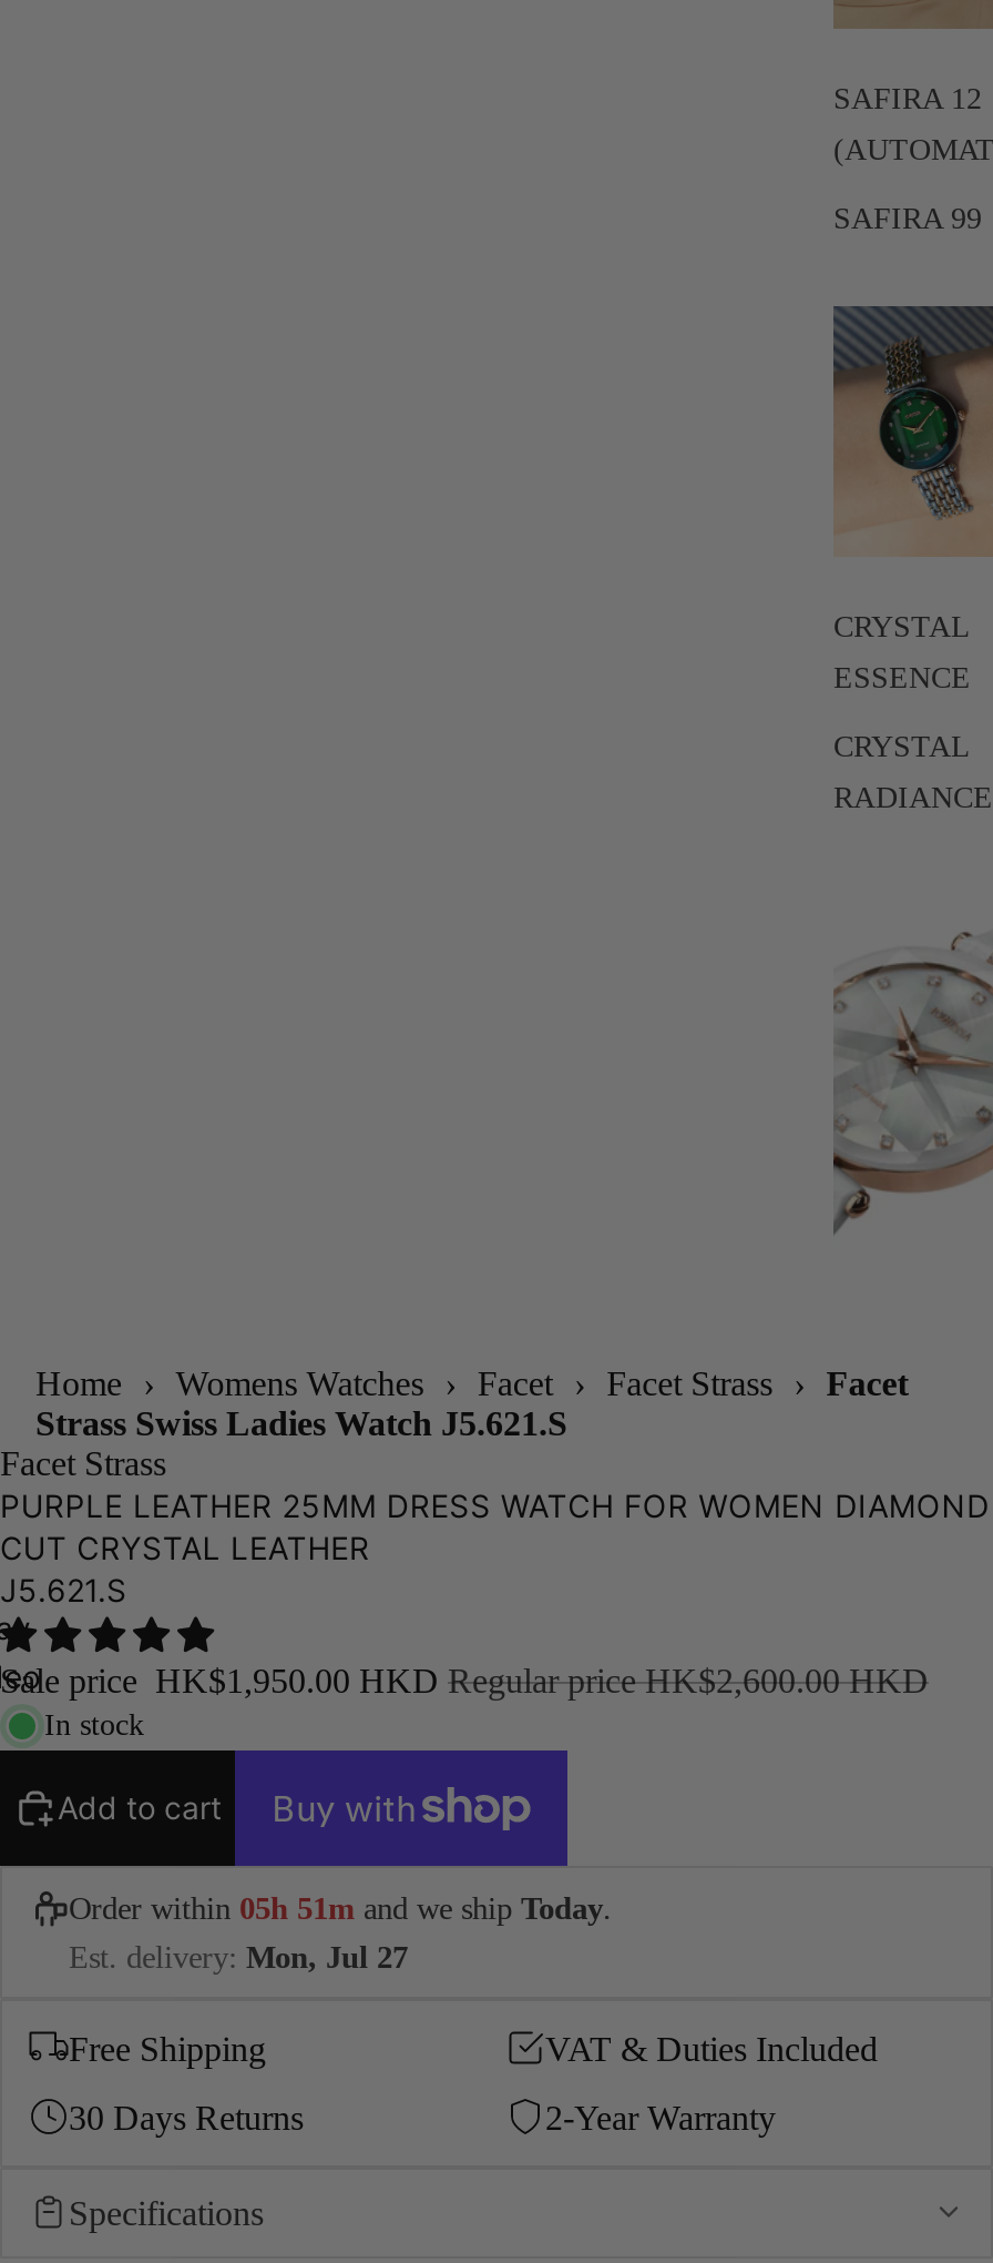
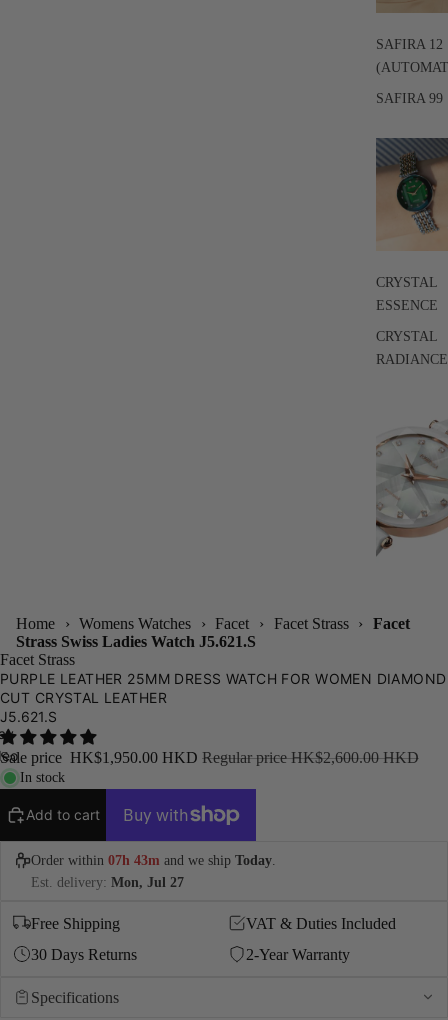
- Order within 05h 51m and we ship Today.
+ Order within 07h 43m and we ship Today.
